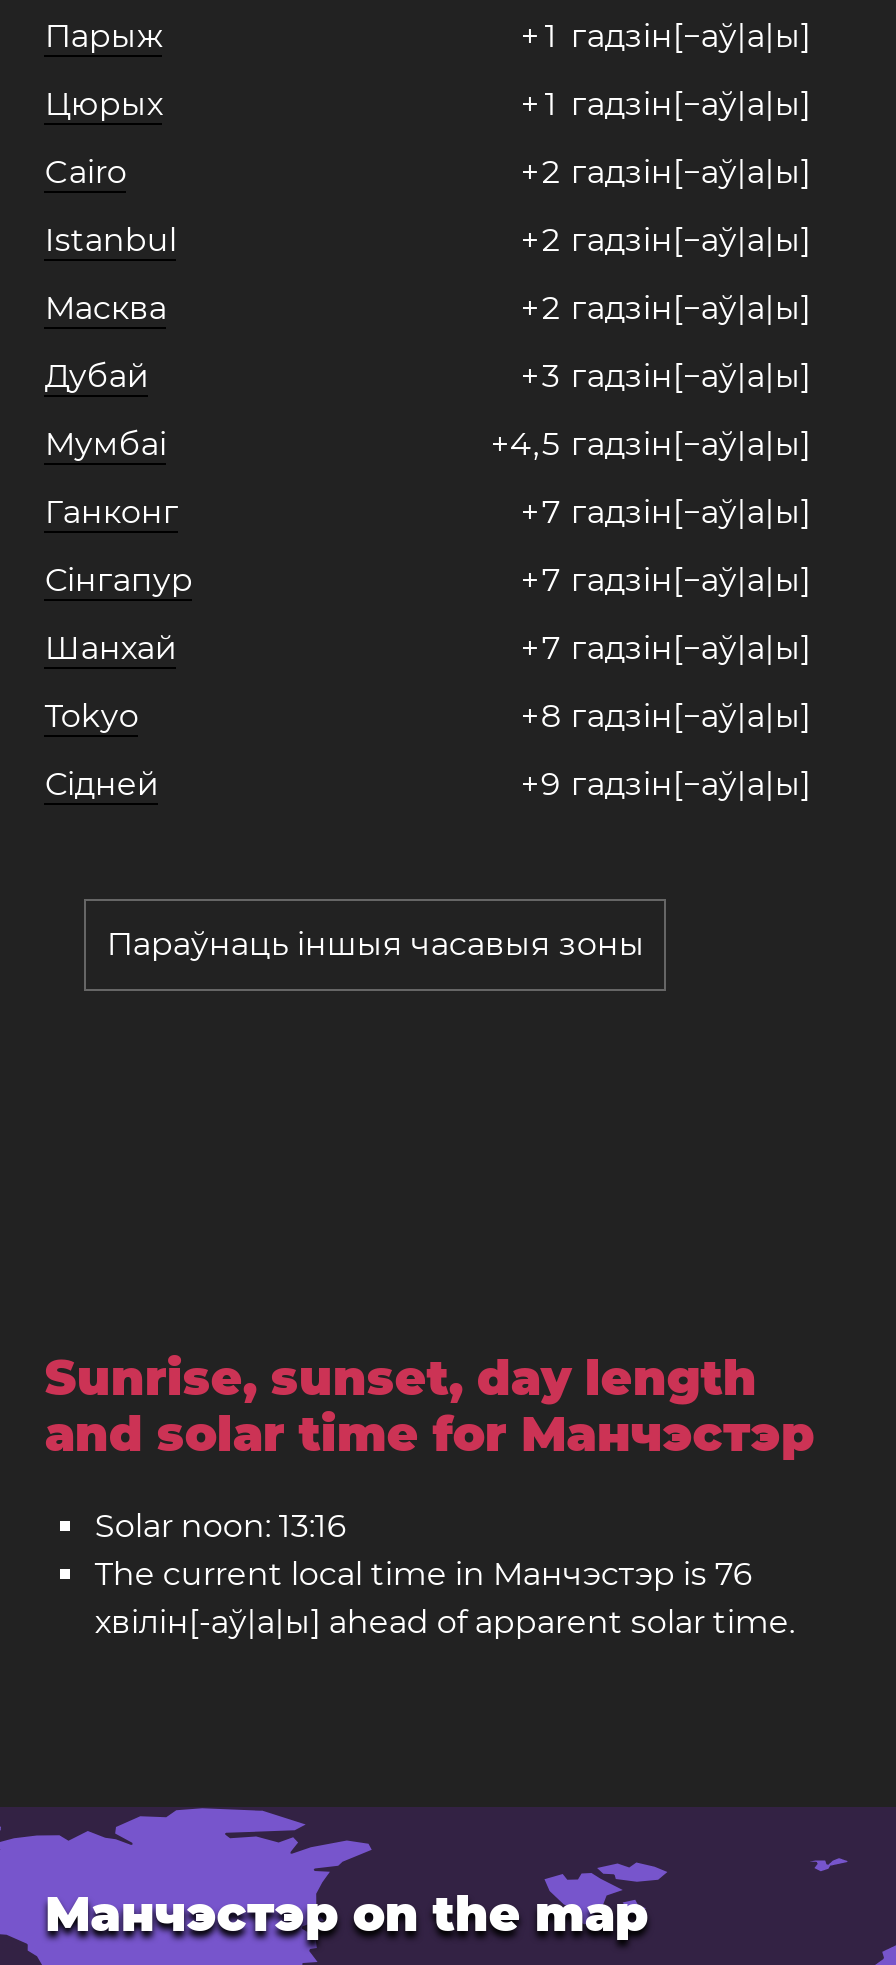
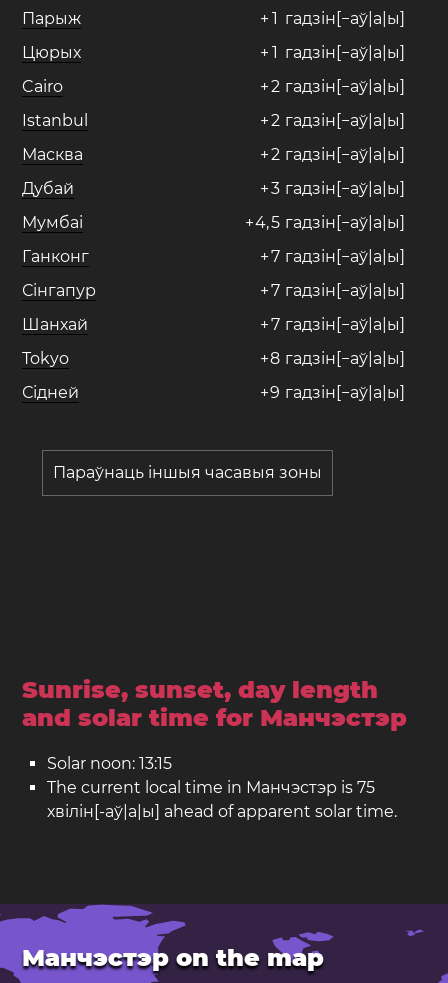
- Solar noon: 13:16
+ Solar noon: 13:15

- The current local time in Манчэстэр is 76
+ The current local time in Манчэстэр is 75
